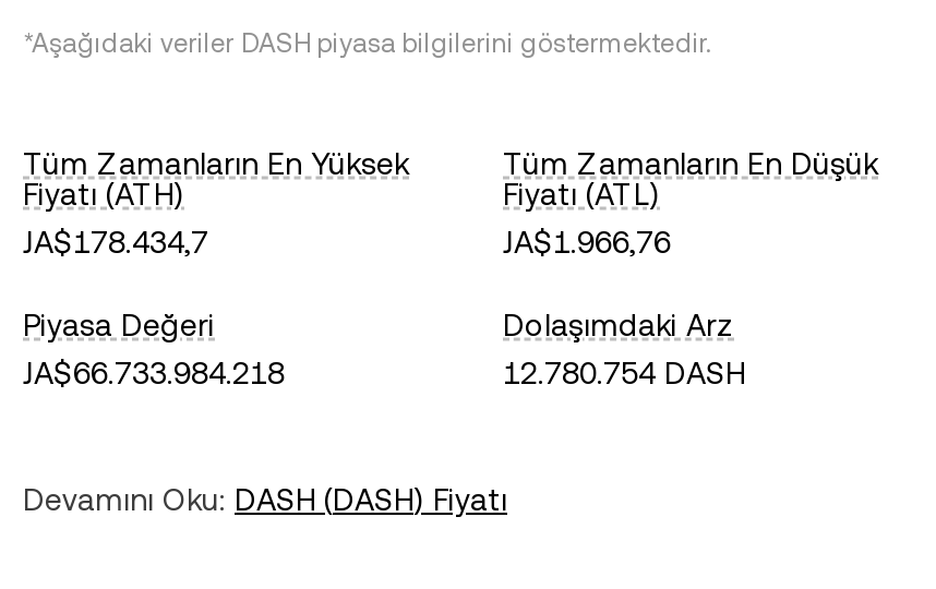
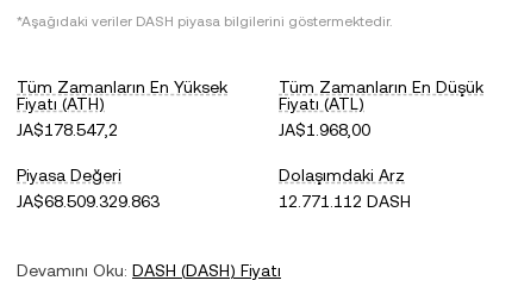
- JA$178.434,7
+ JA$178.547,2

- JA$1.966,76
+ JA$1.968,00

- JA$66.733.984.218
+ JA$68.509.329.863

- 12.780.754 DASH
+ 12.771.112 DASH
